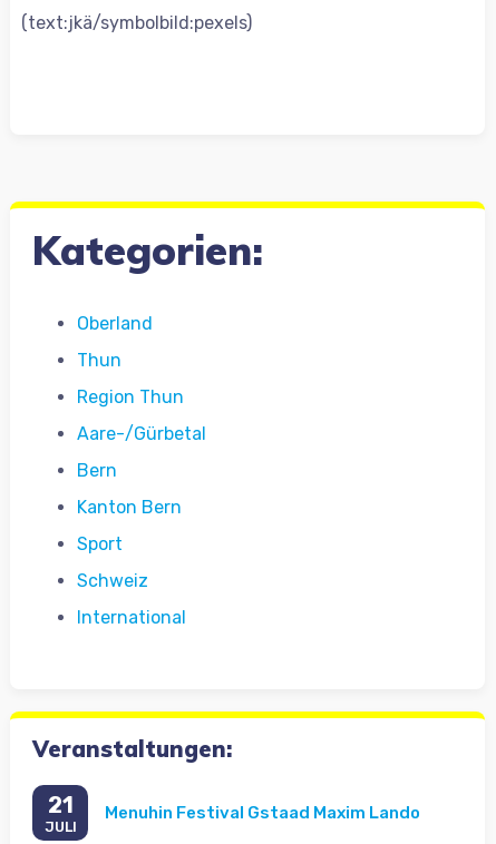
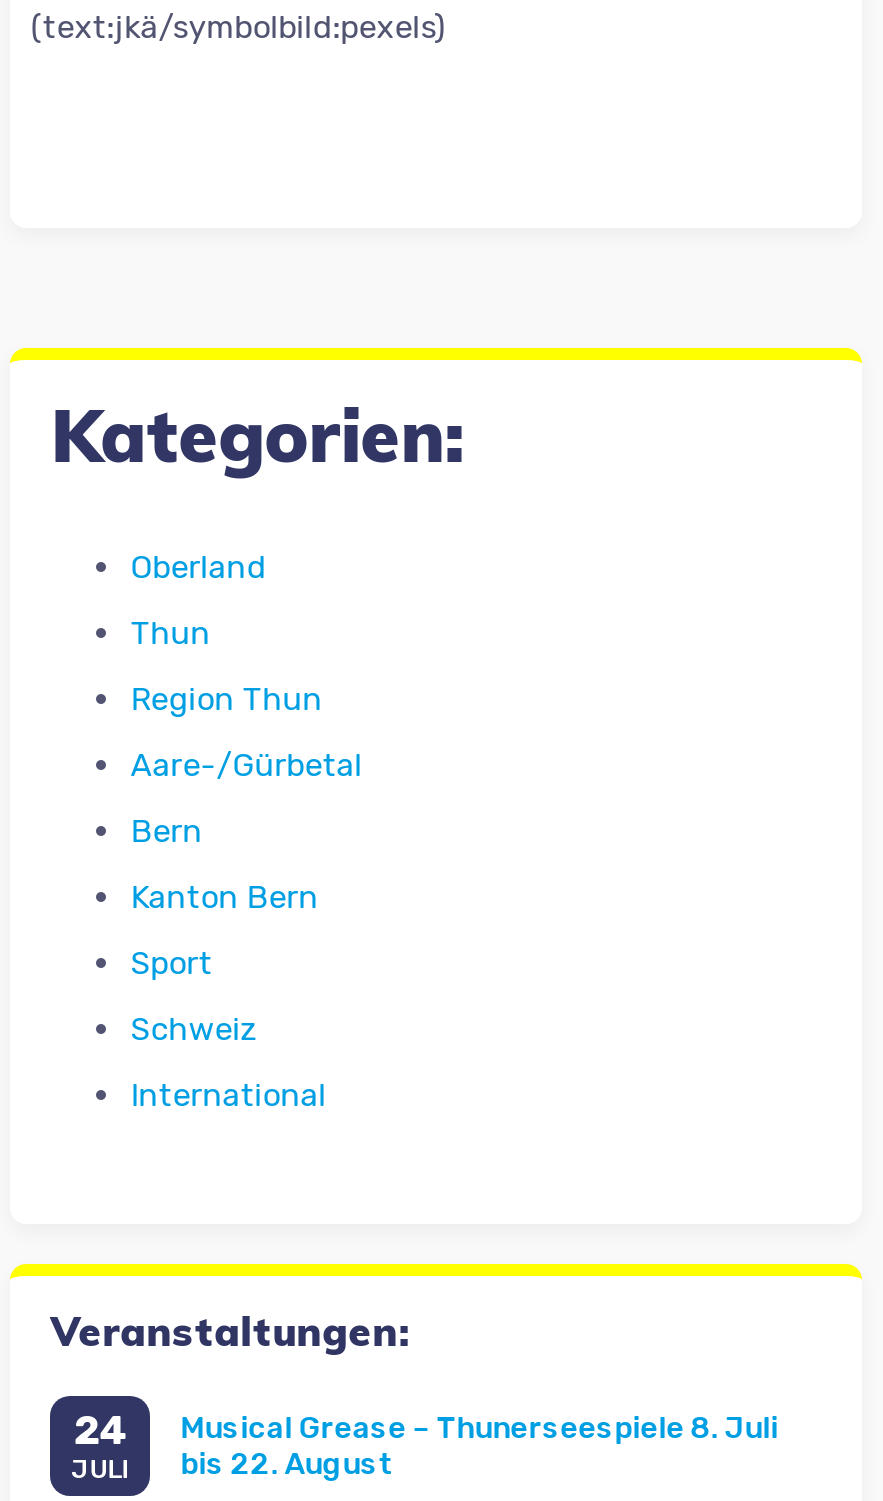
- 21
+ 24

- Menuhin Festival Gstaad Maxim Lando
+ Musical Grease – Thunerseespiele 8. Juli
+ bis 22. August
